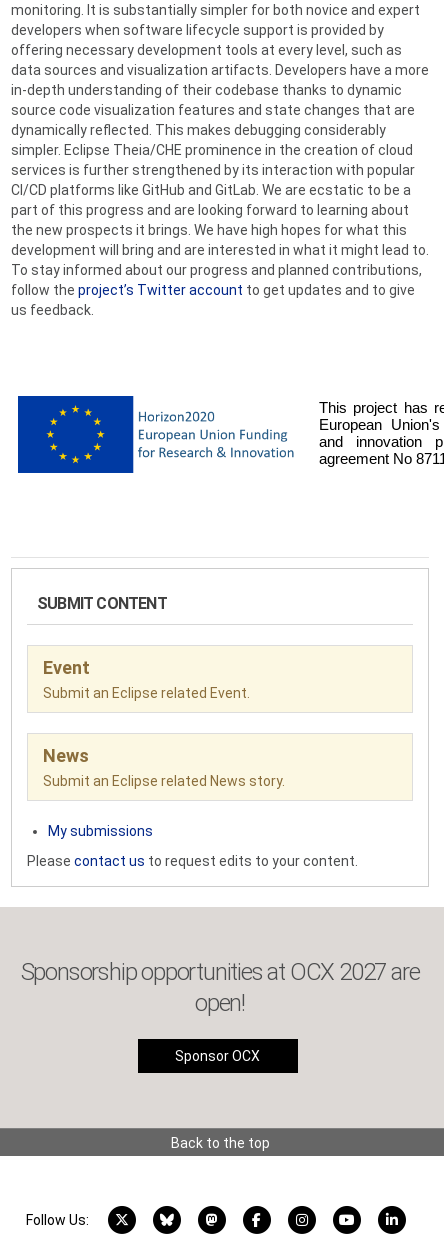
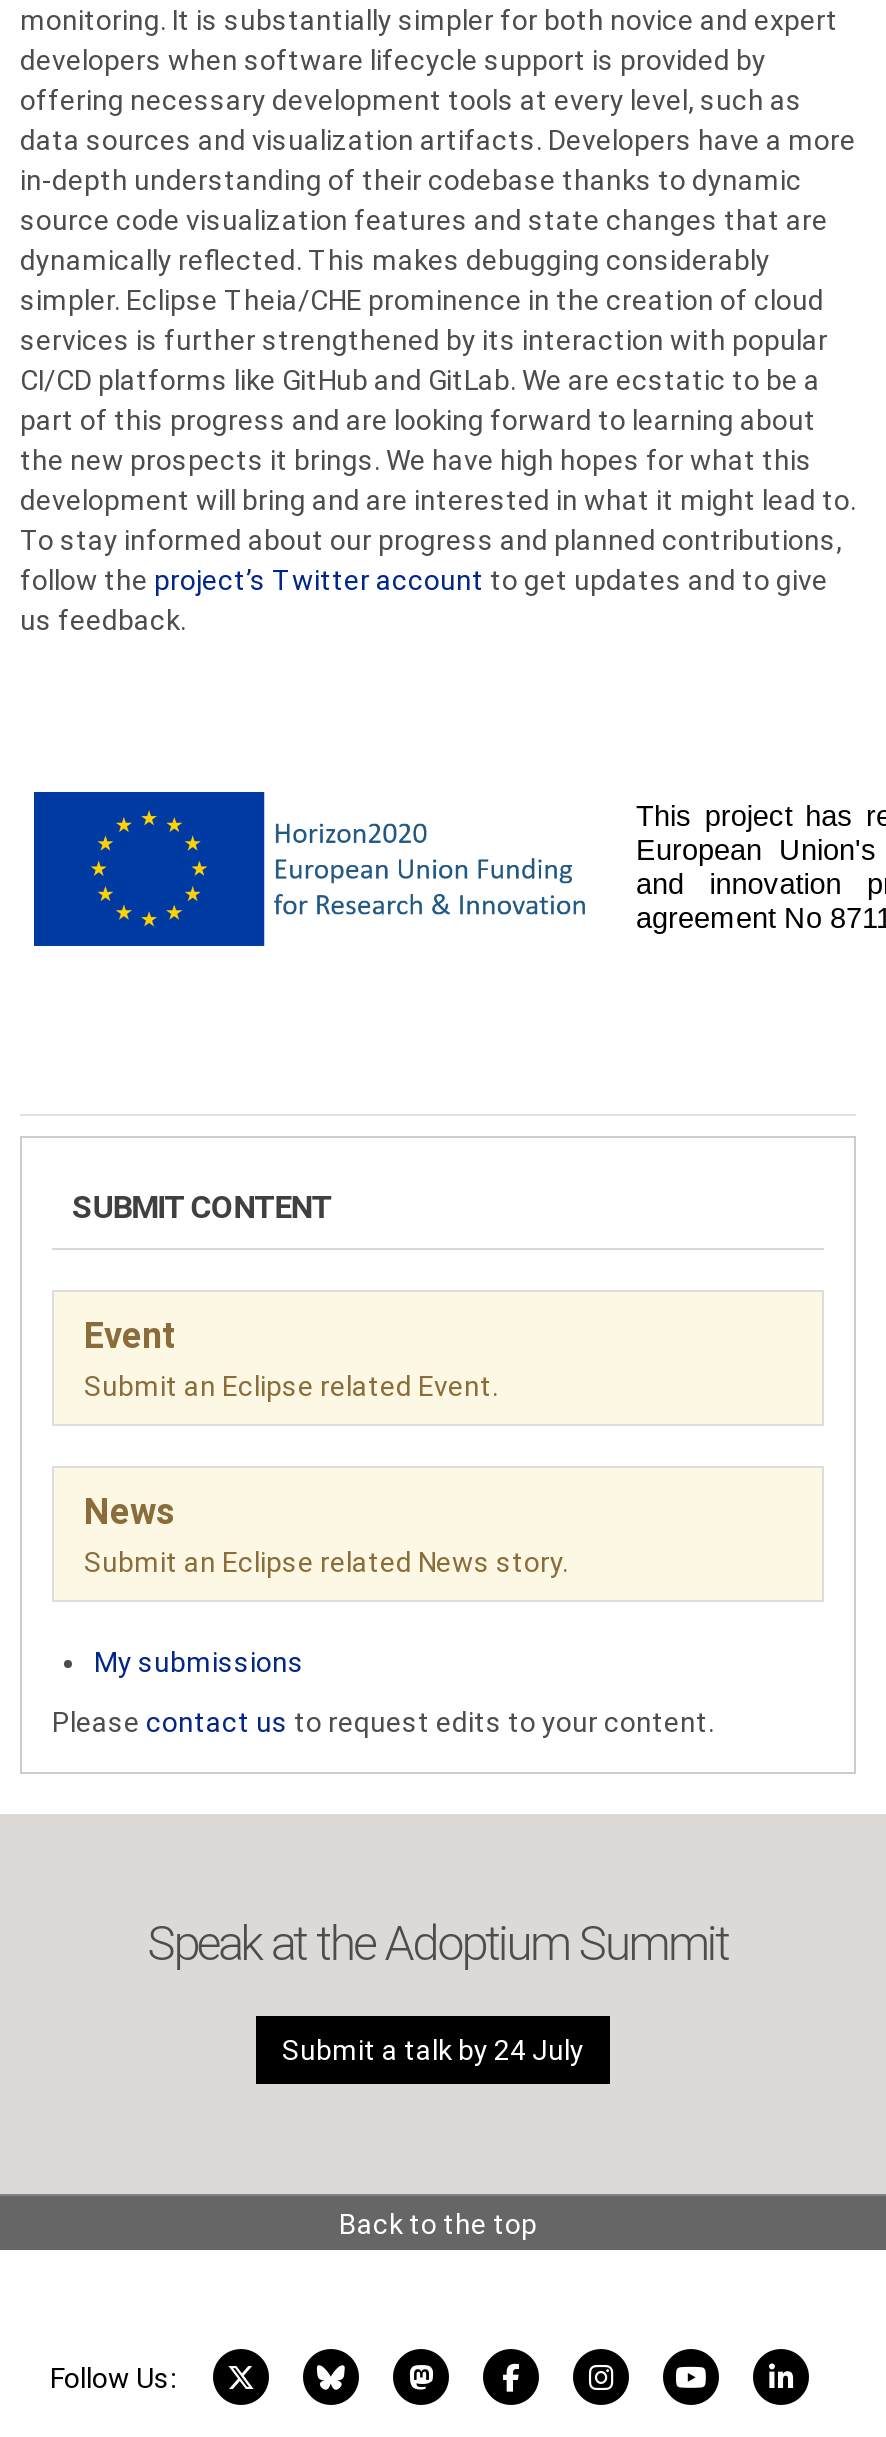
- Sponsorship opportunities at OCX 2027 are
- open!
+ Speak at the Adoptium Summit

- Sponsor OCX
+ Submit a talk by 24 July
